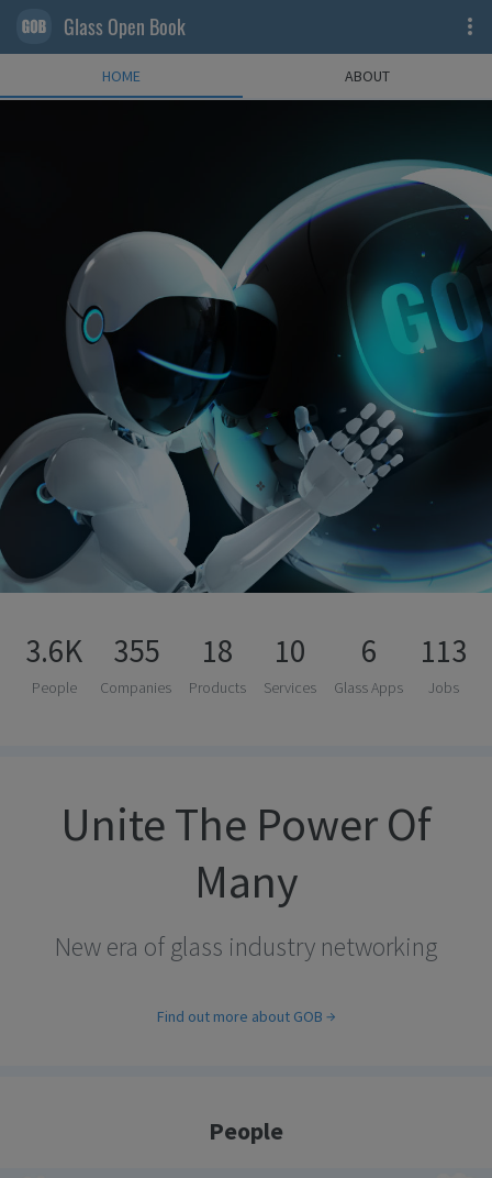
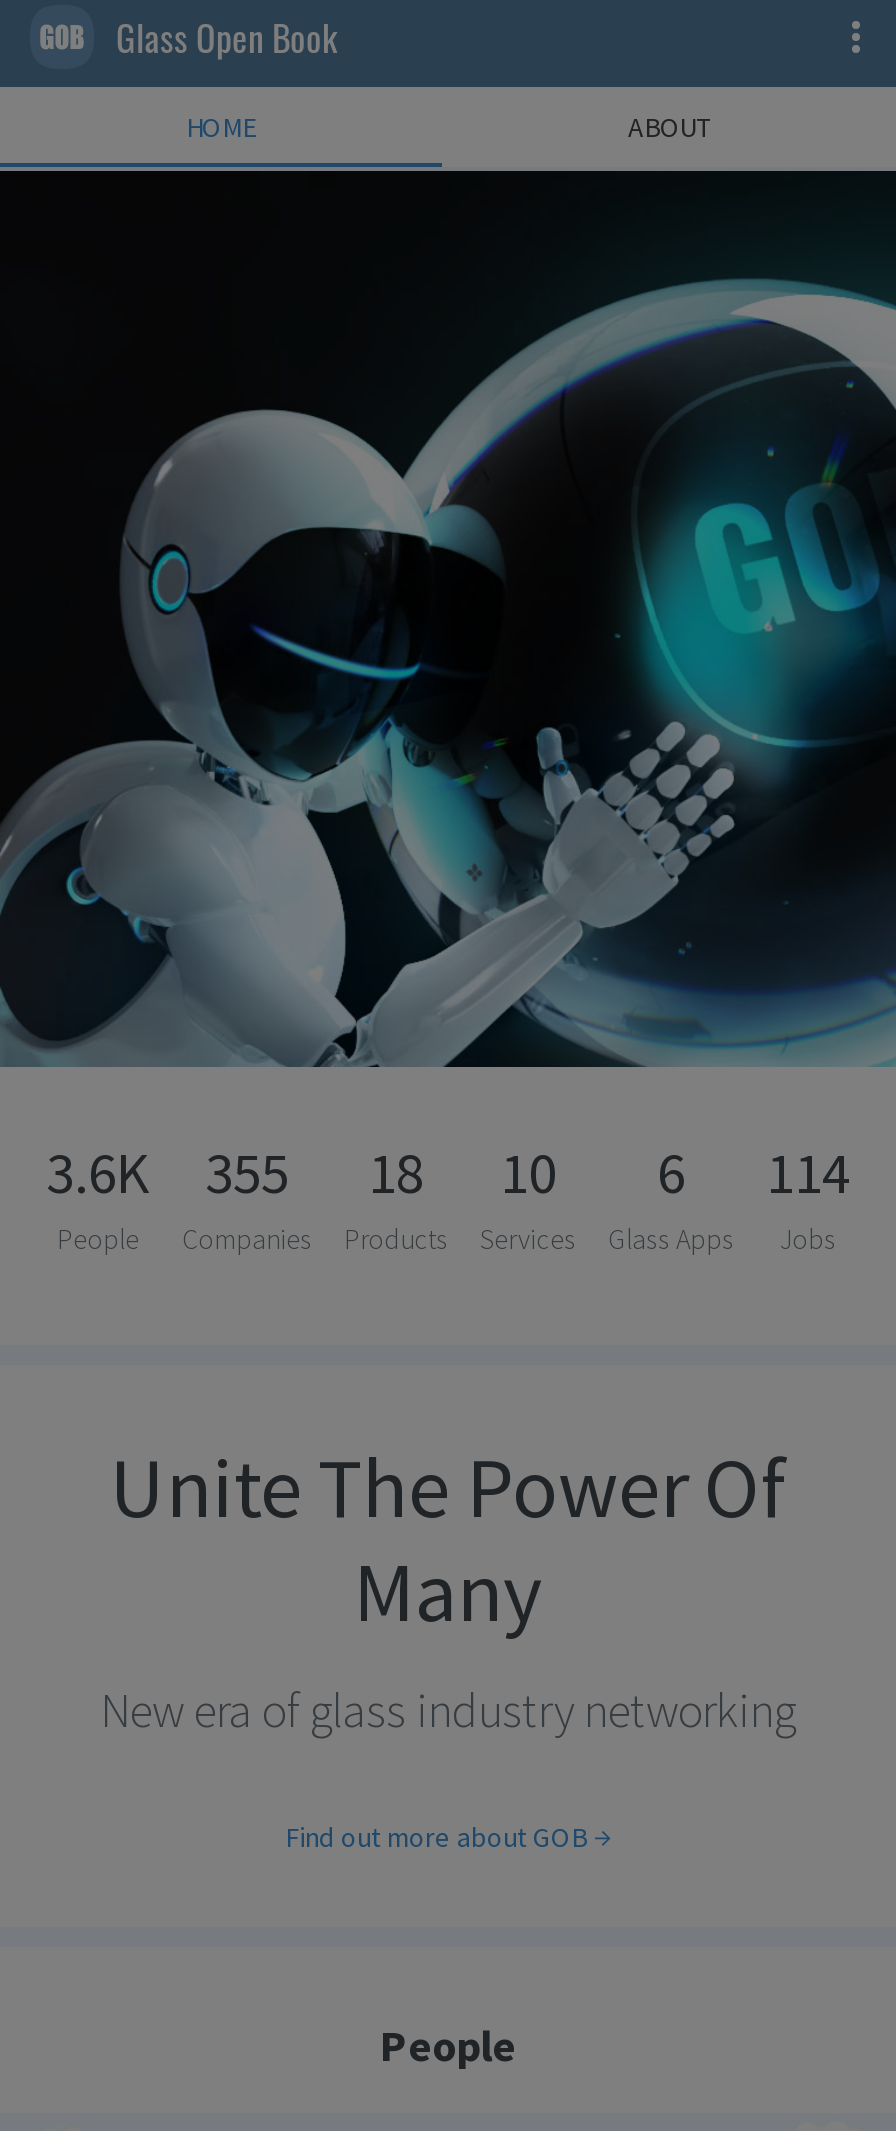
- 3.6K 355 18 10 6 113
+ 3.6K 355 18 10 6 114
